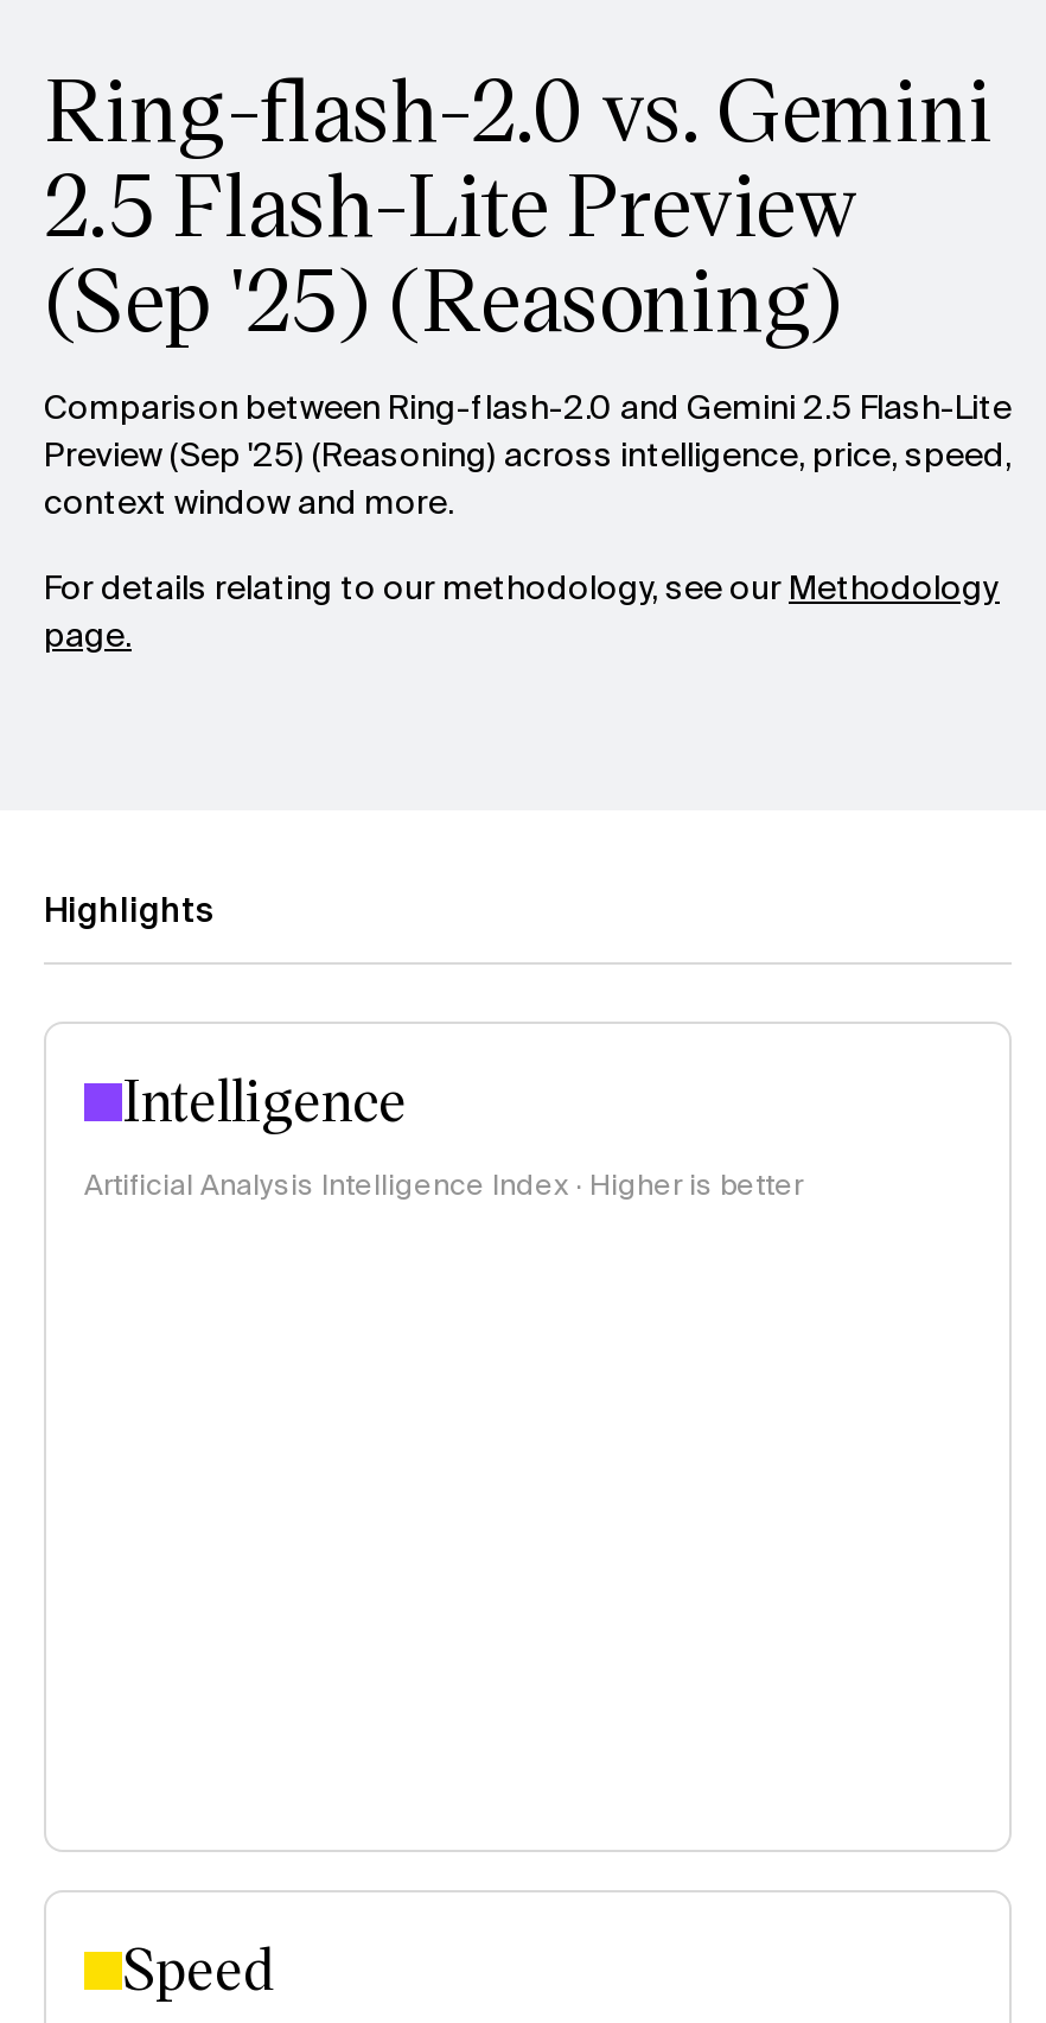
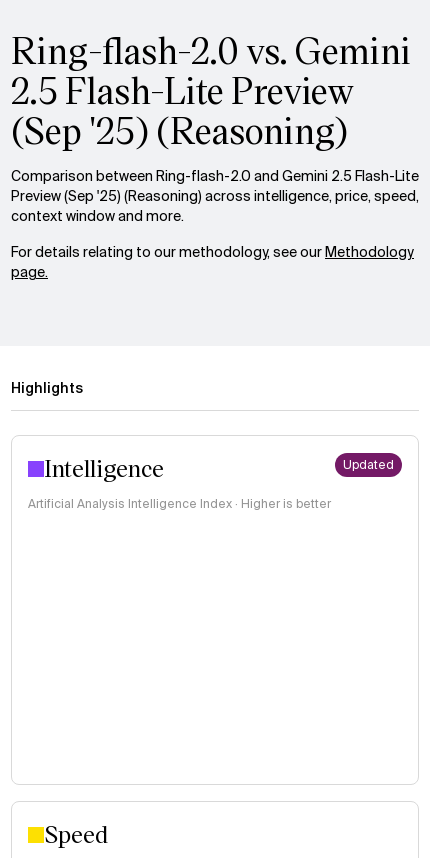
+ Updated
